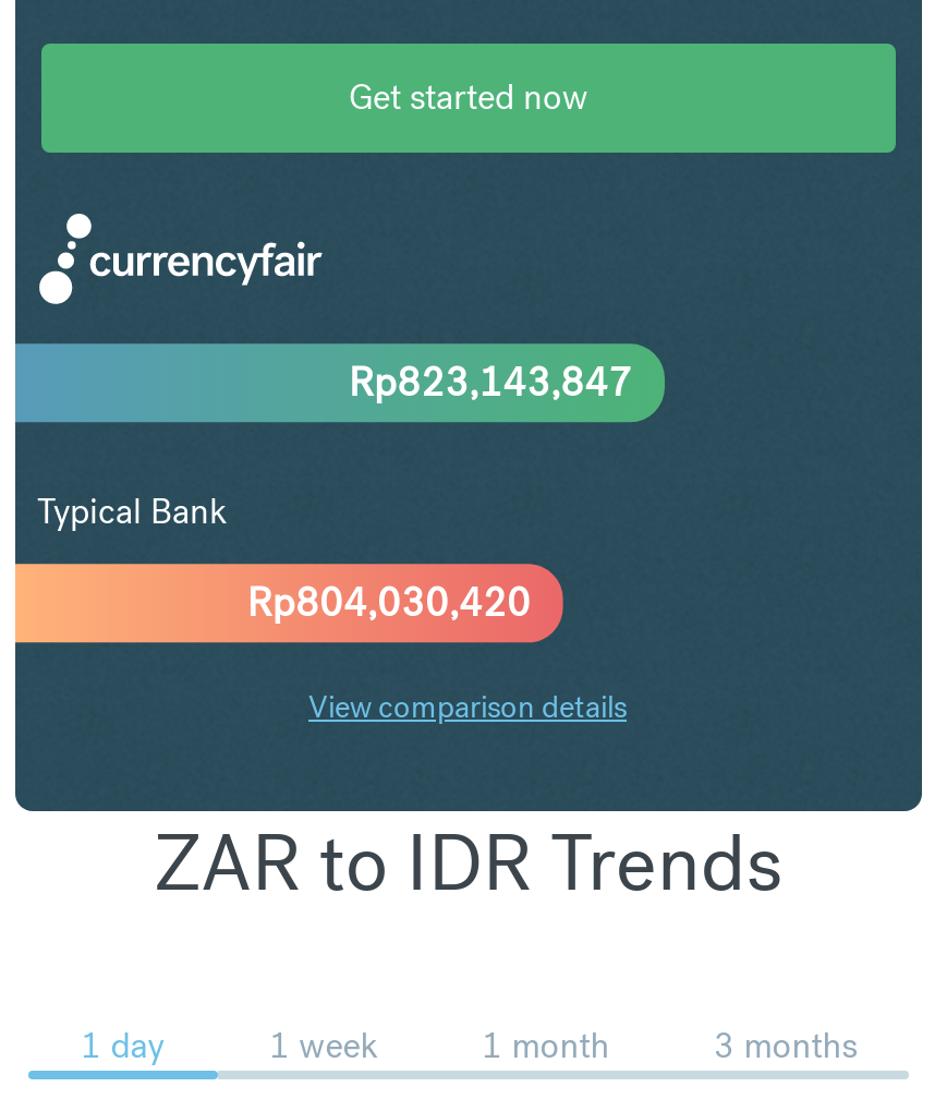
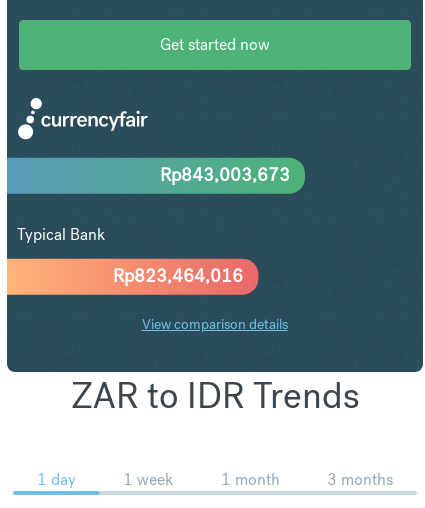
- Rp823,143,847
+ Rp843,003,673

- Rp804,030,420
+ Rp823,464,016
